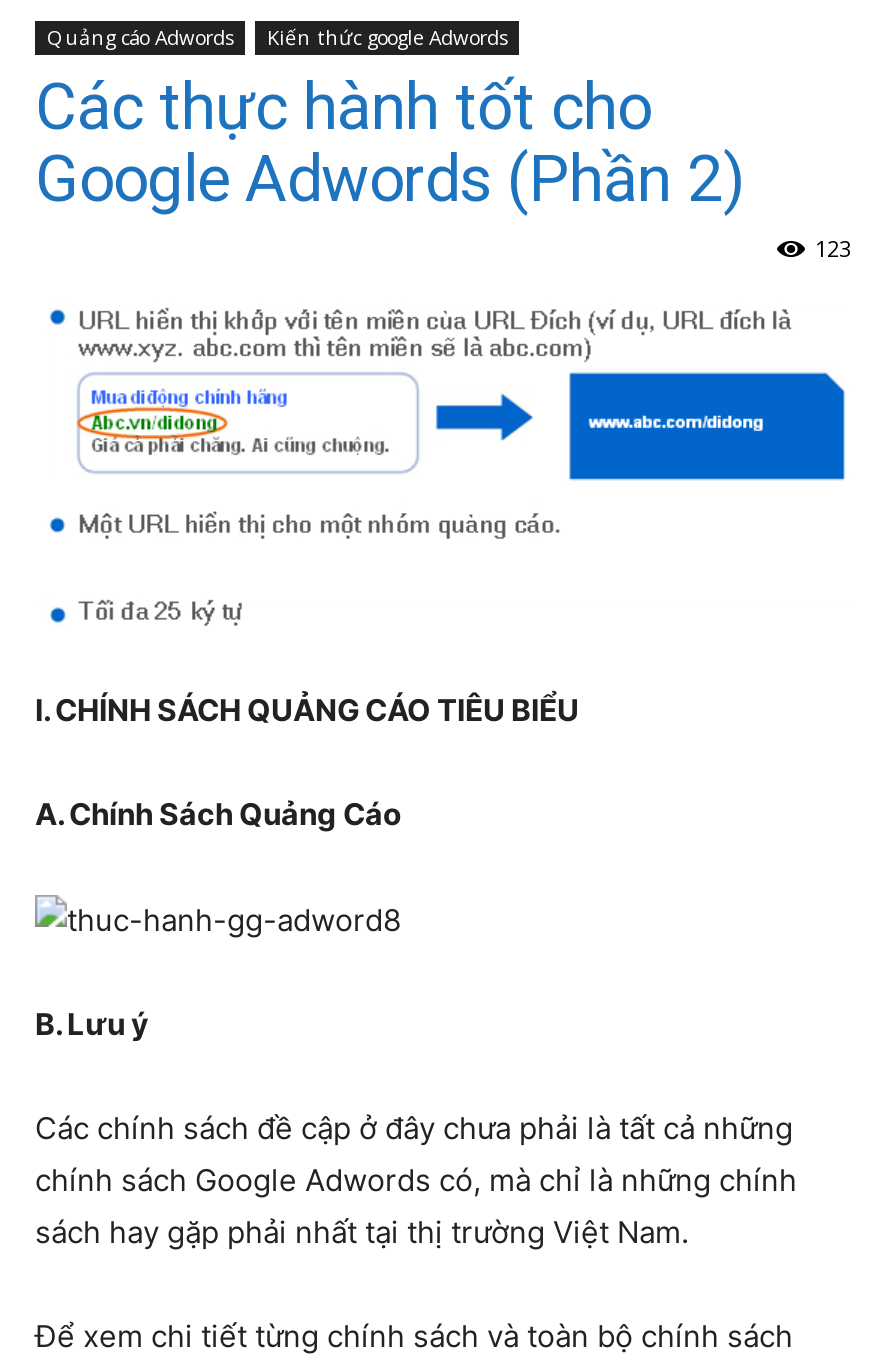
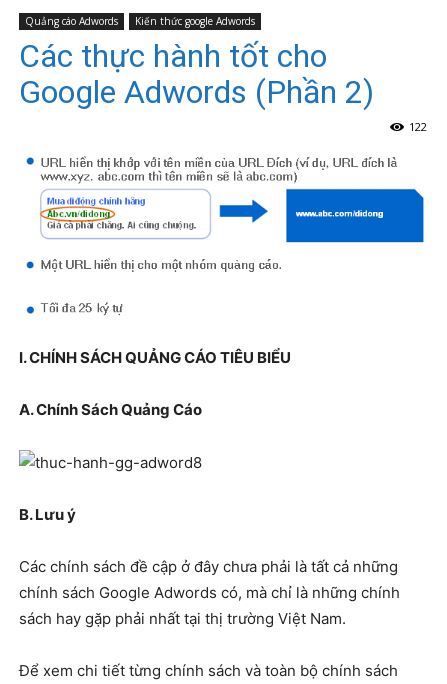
- 123
+ 122
